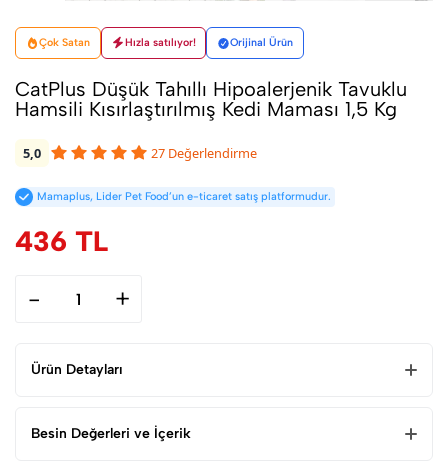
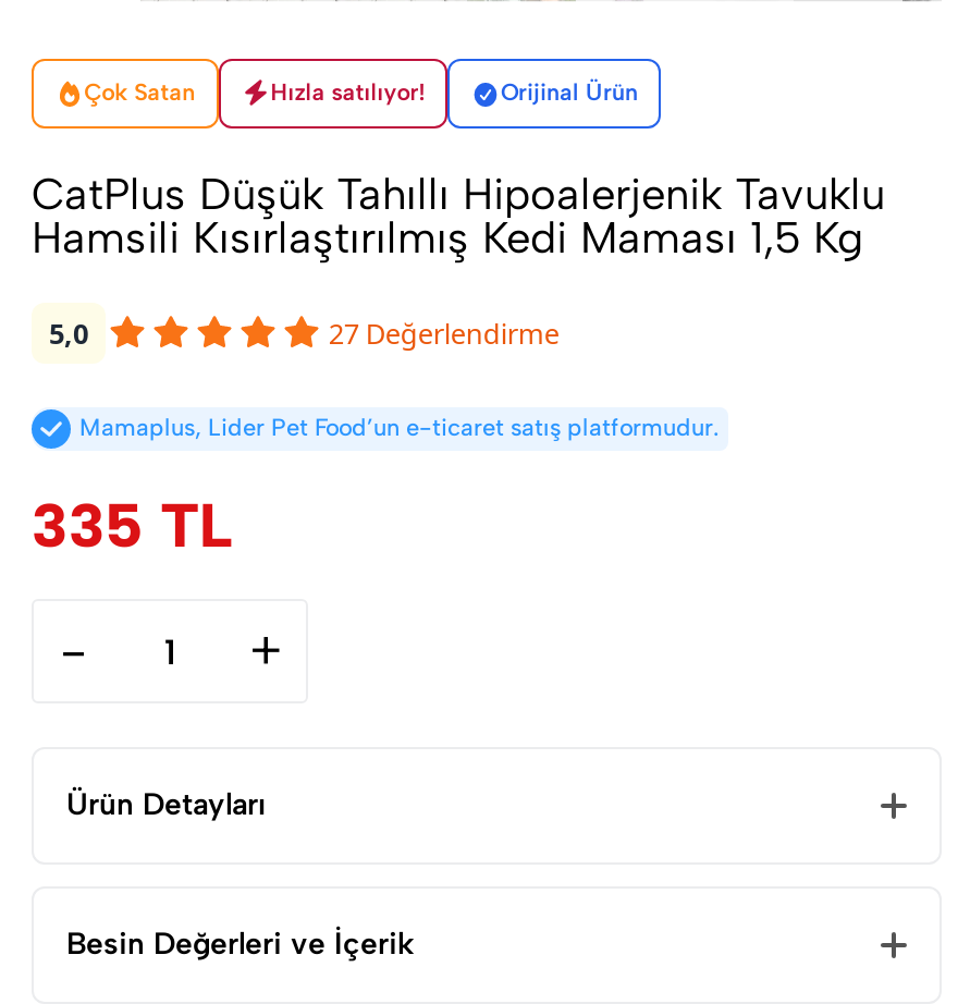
- 436 TL
+ 335 TL
